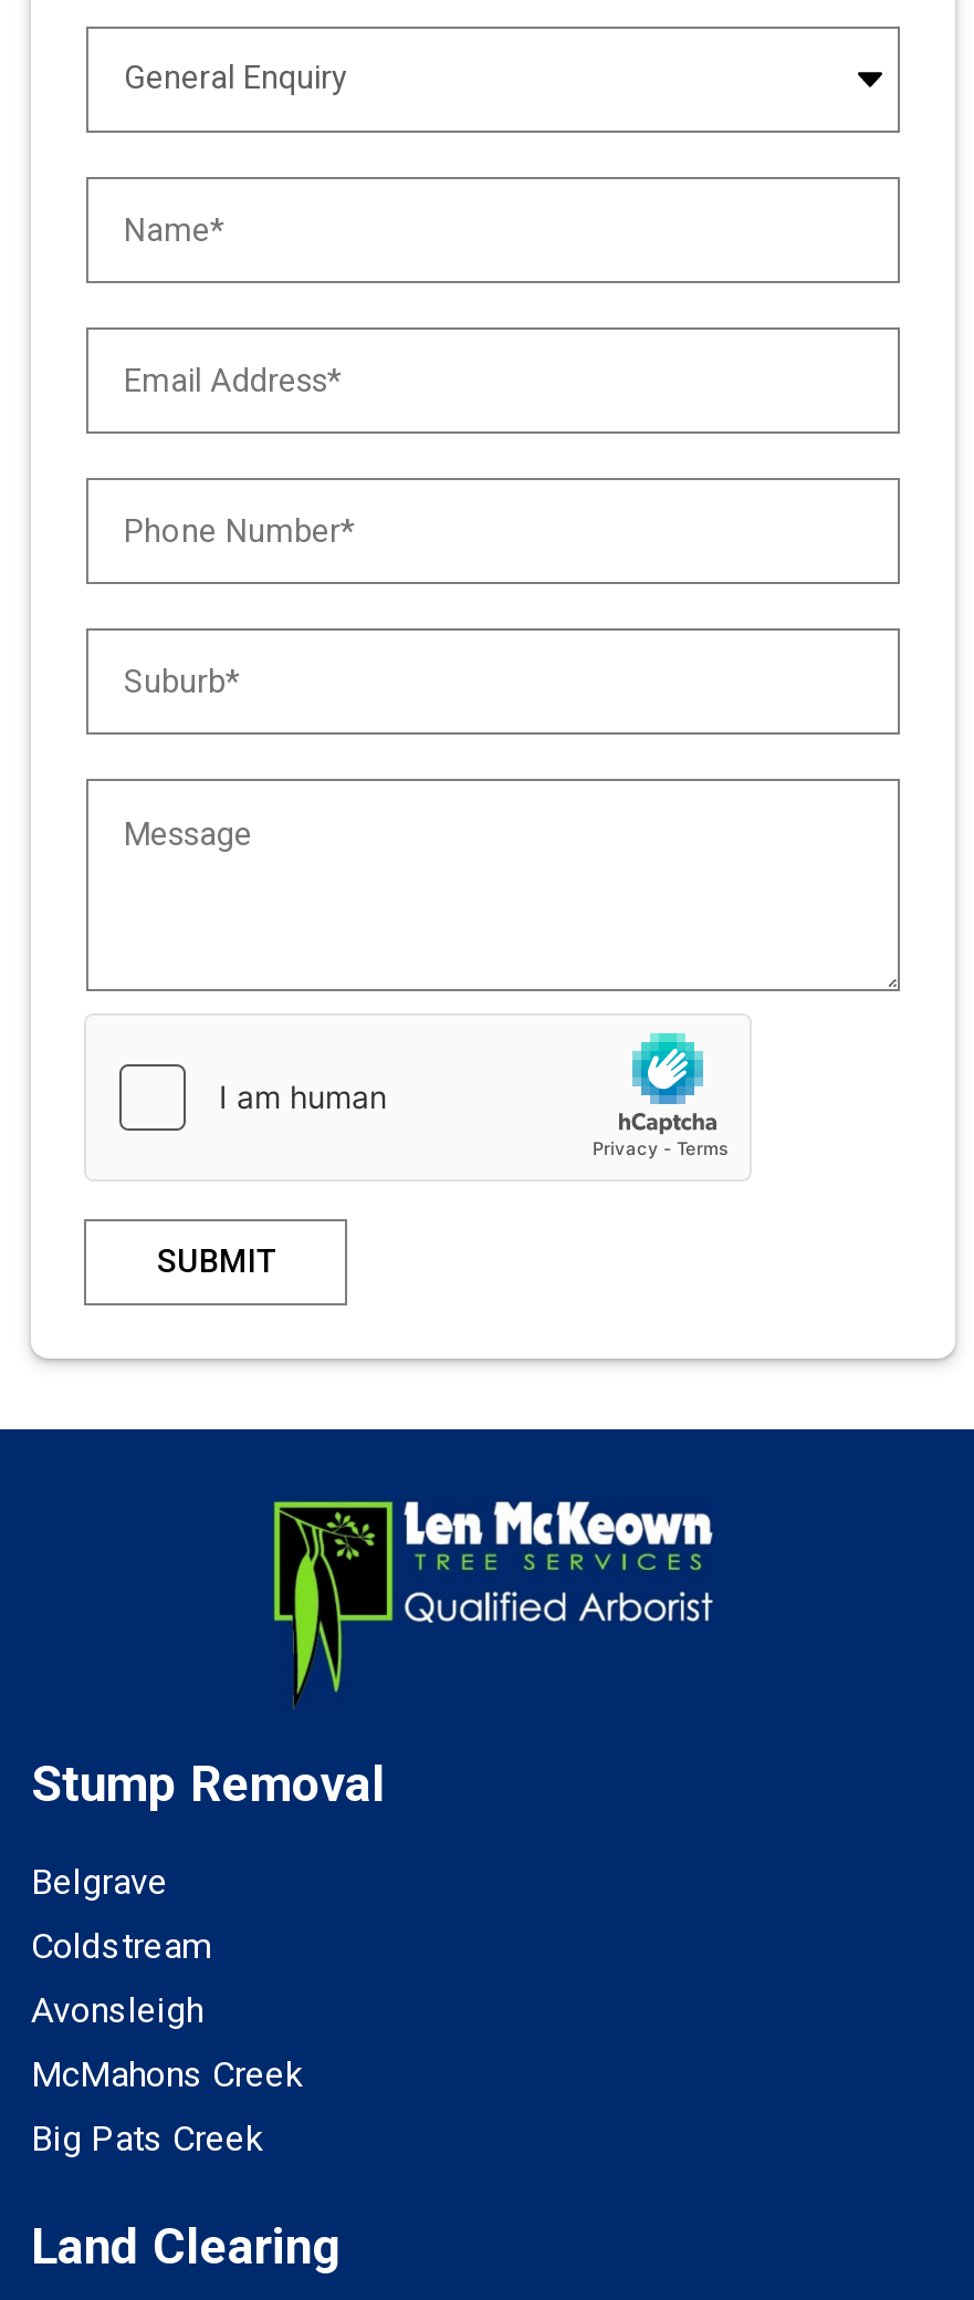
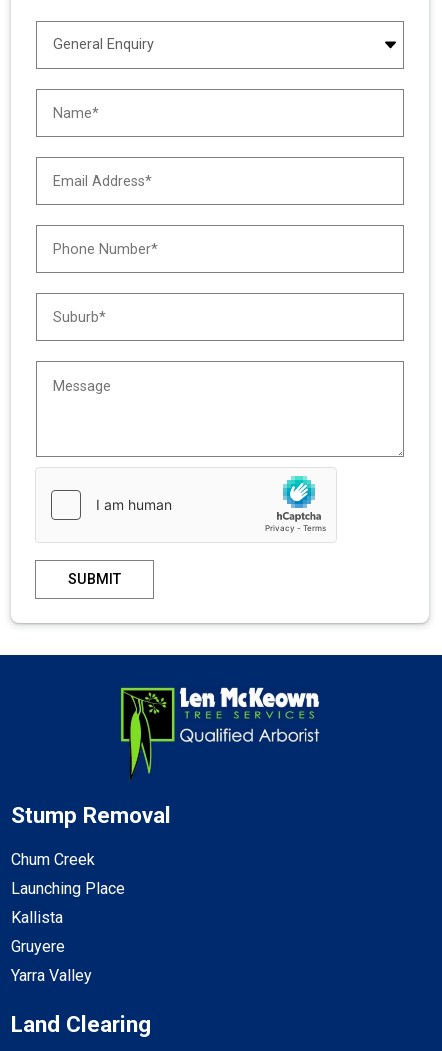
- Belgrave
+ Chum Creek

- Coldstream
+ Launching Place

- Avonsleigh
+ Kallista

- McMahons Creek
+ Gruyere

- Big Pats Creek
+ Yarra Valley
